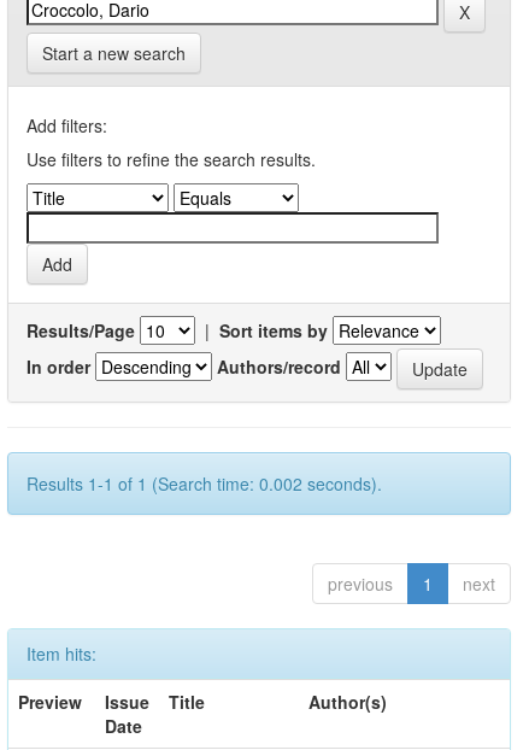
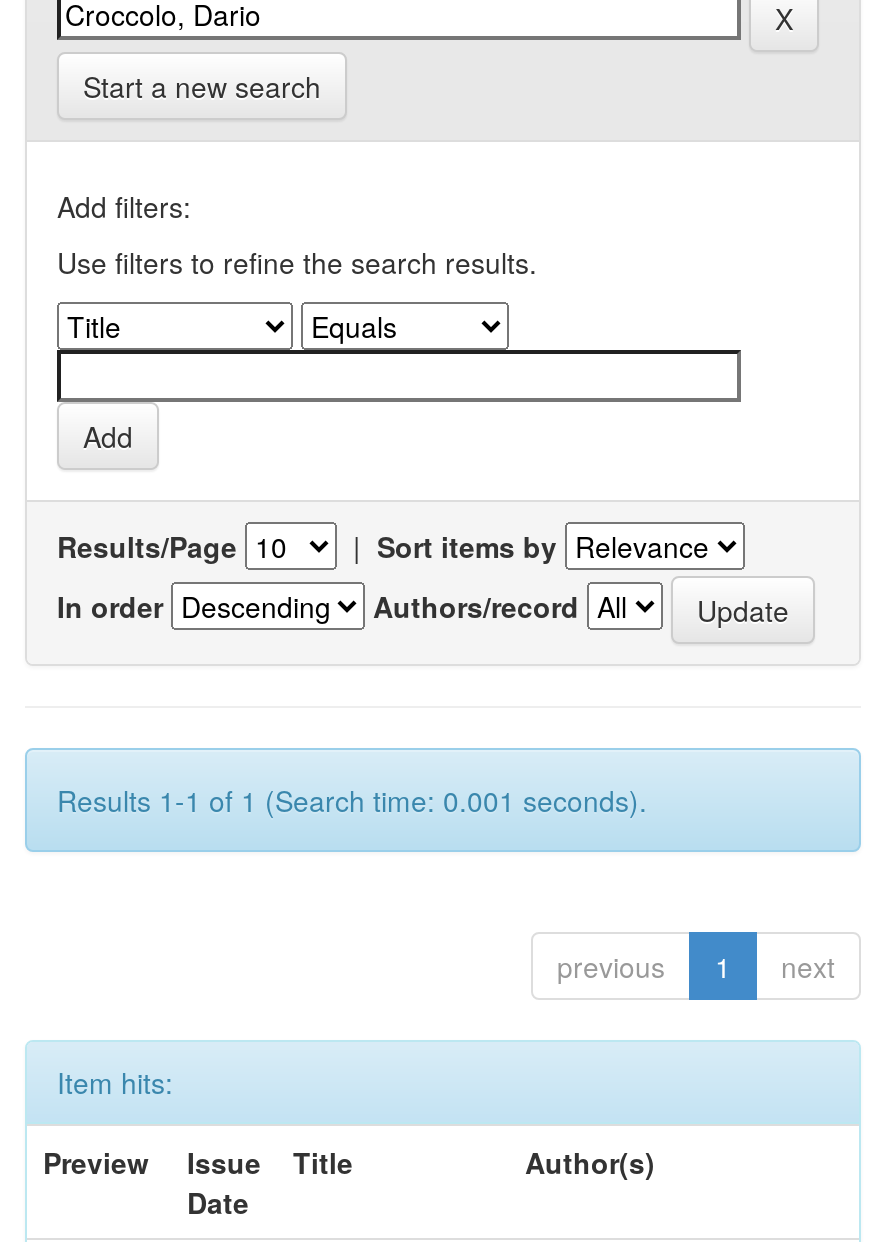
- Results 1-1 of 1 (Search time: 0.002 seconds).
+ Results 1-1 of 1 (Search time: 0.001 seconds).
